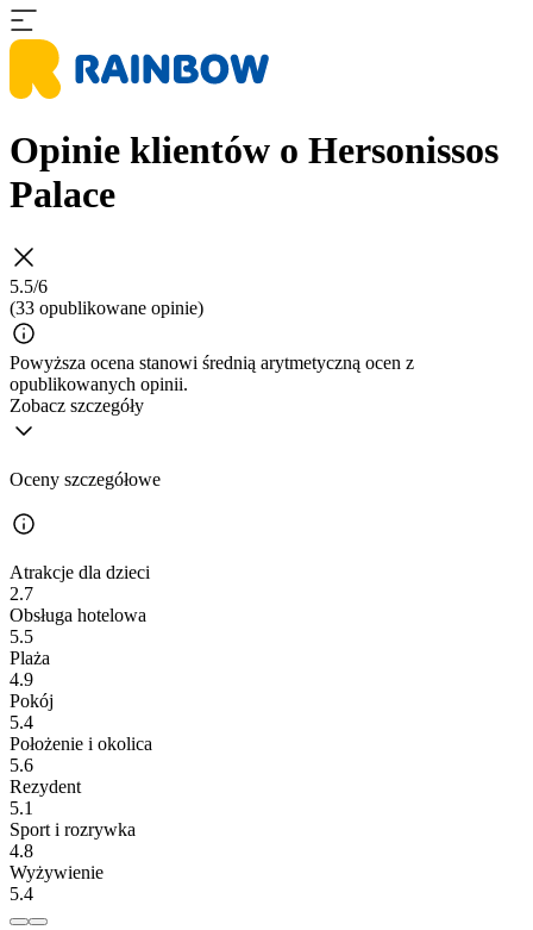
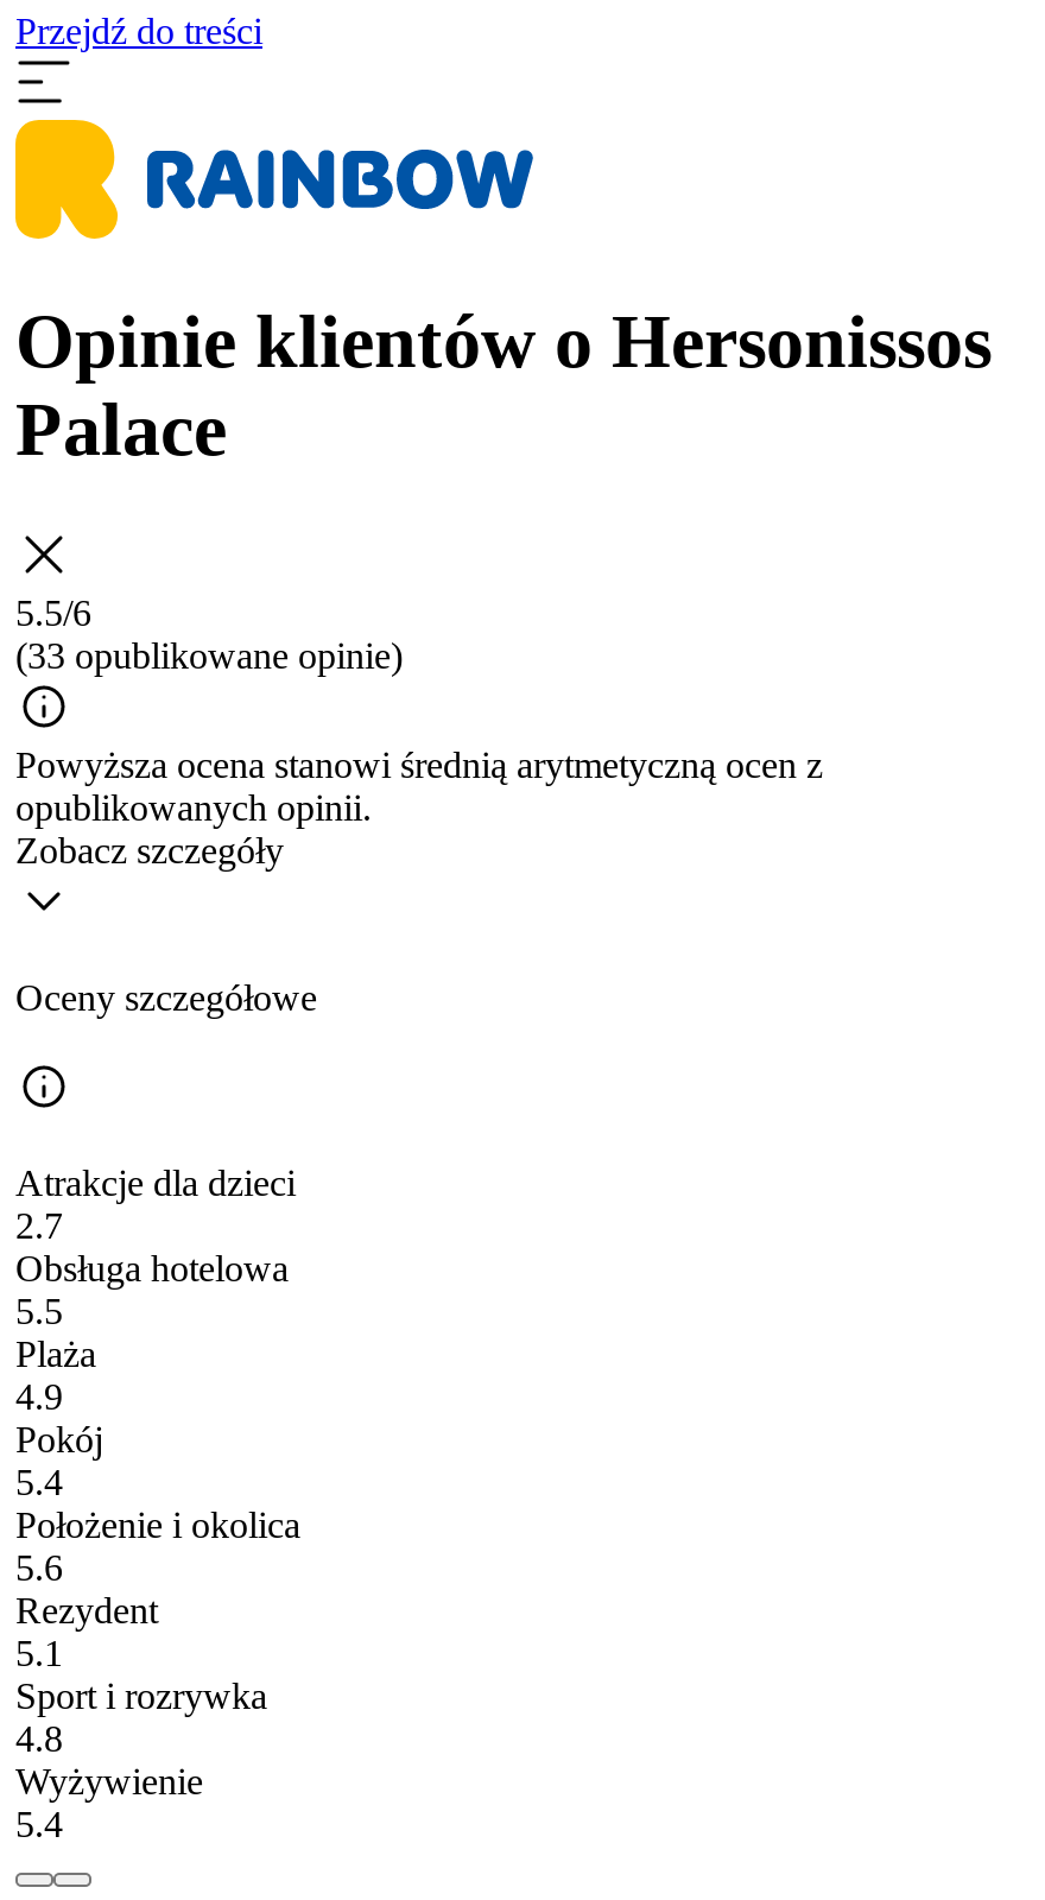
+ Przejdź do treści
